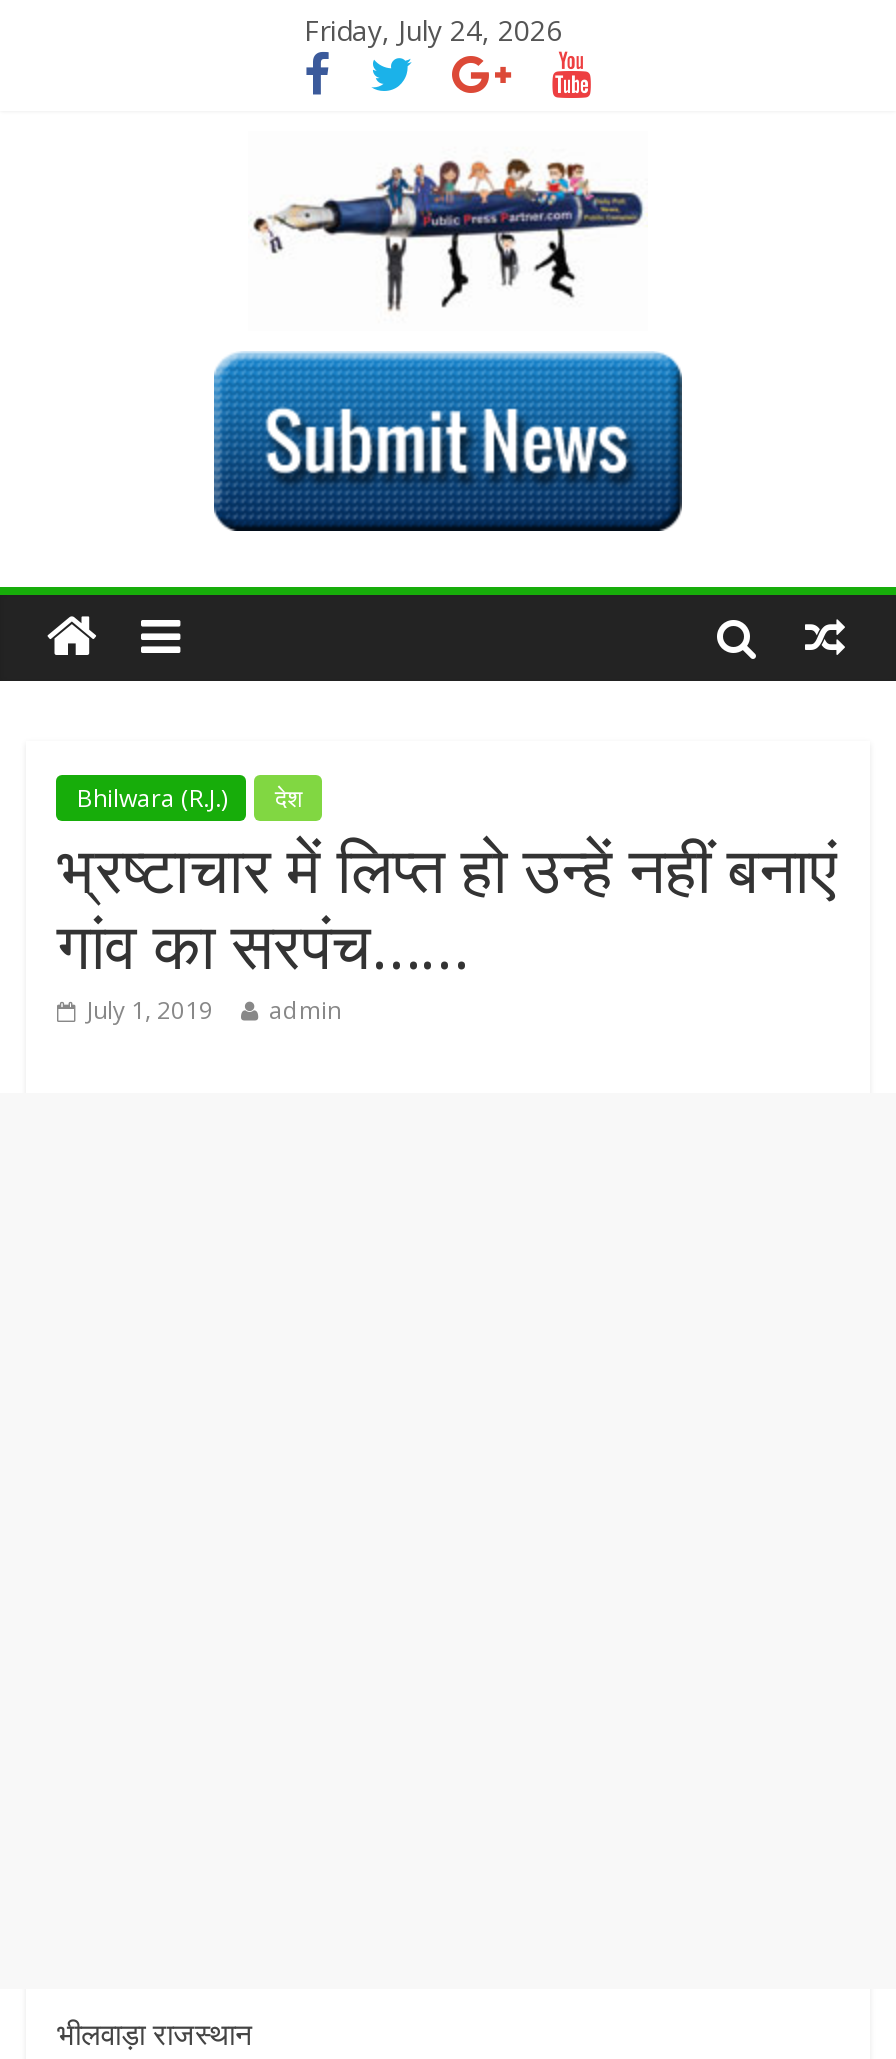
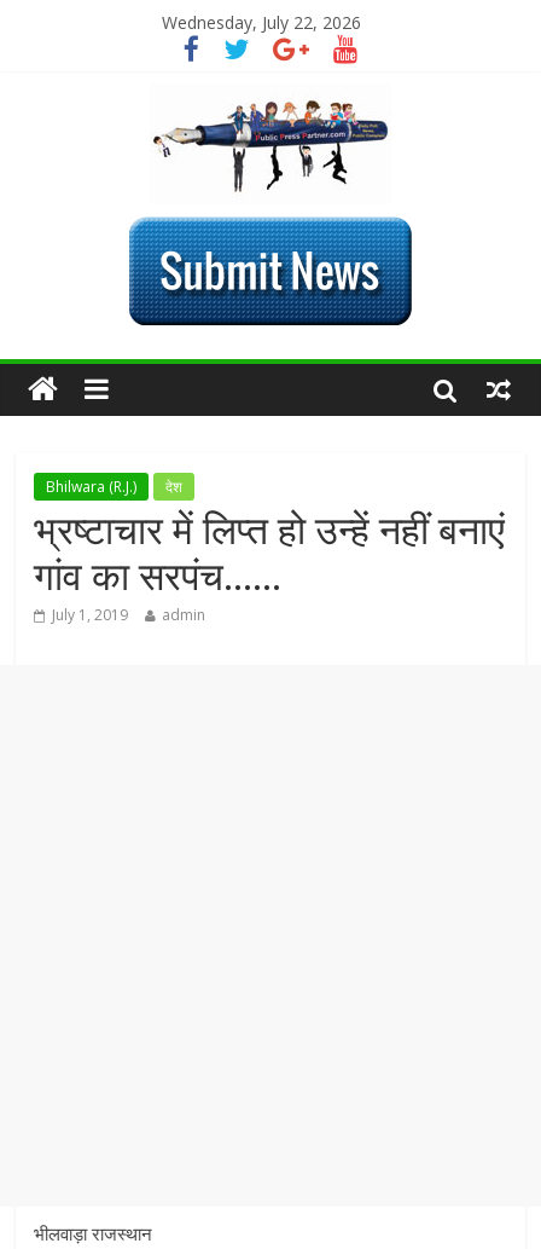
- Friday, July 24, 2026
+ Wednesday, July 22, 2026
